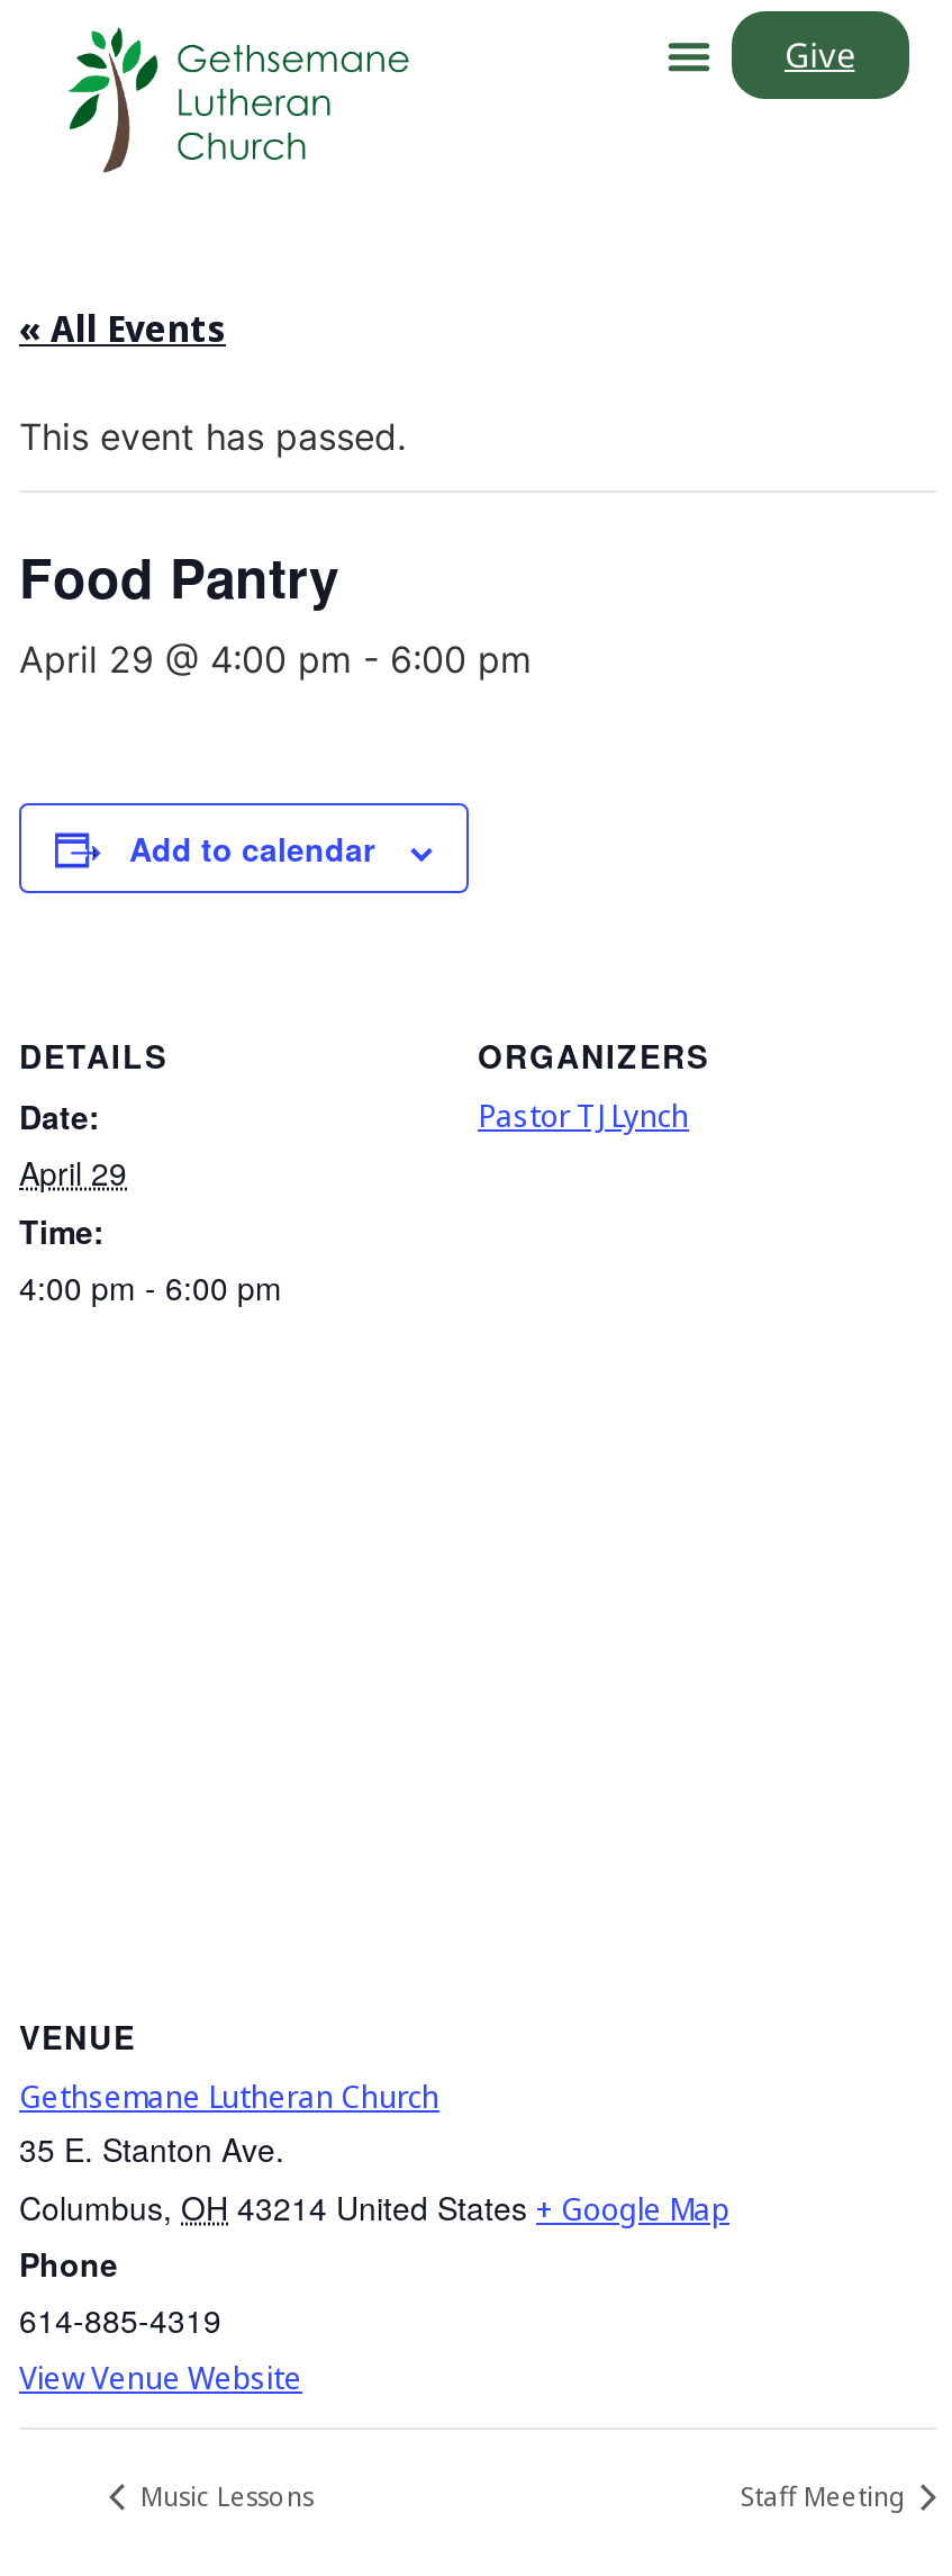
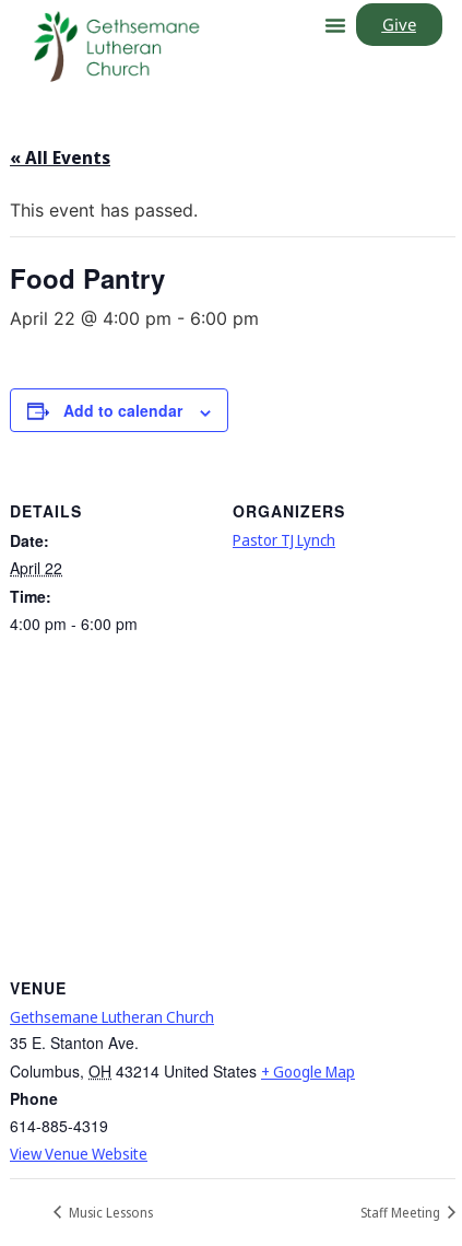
- April 29 @ 4:00 pm - 6:00 pm
+ April 22 @ 4:00 pm - 6:00 pm

- April 29
+ April 22
